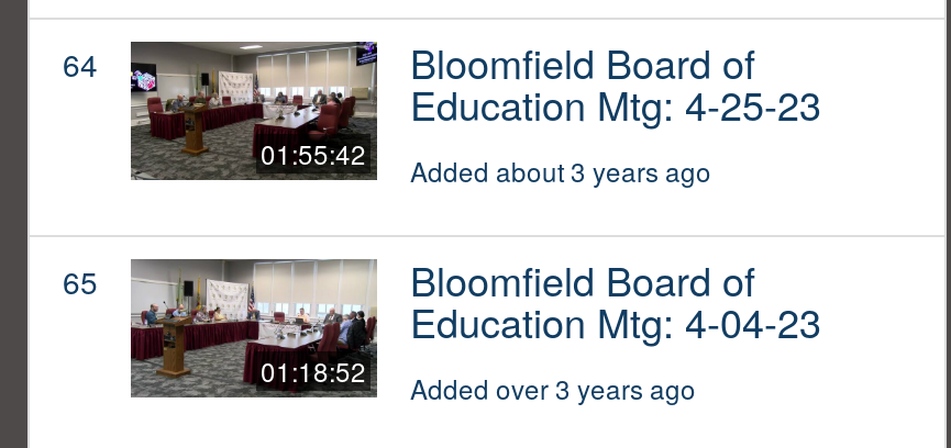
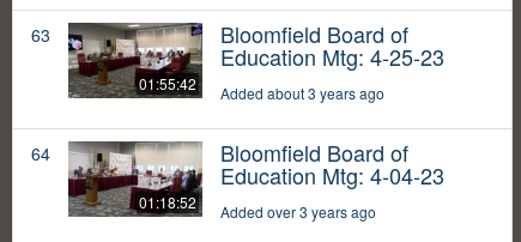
- 64
+ 63

- 65
+ 64
